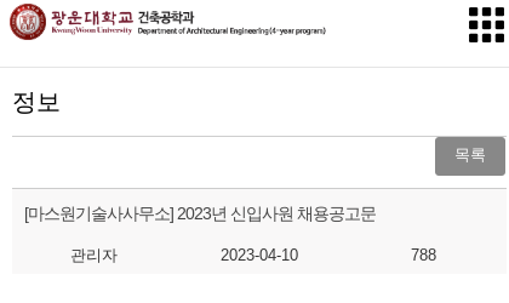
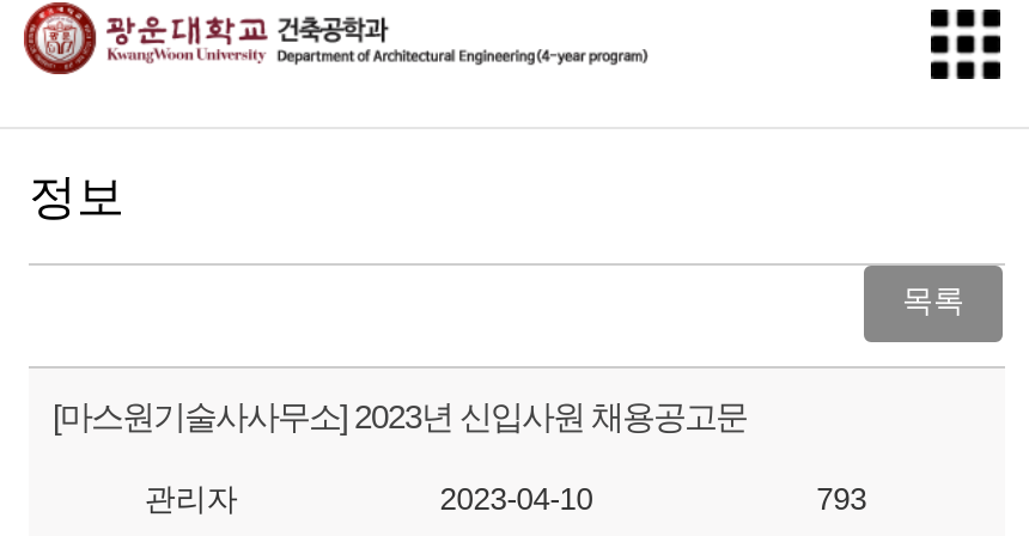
- 788
+ 793
